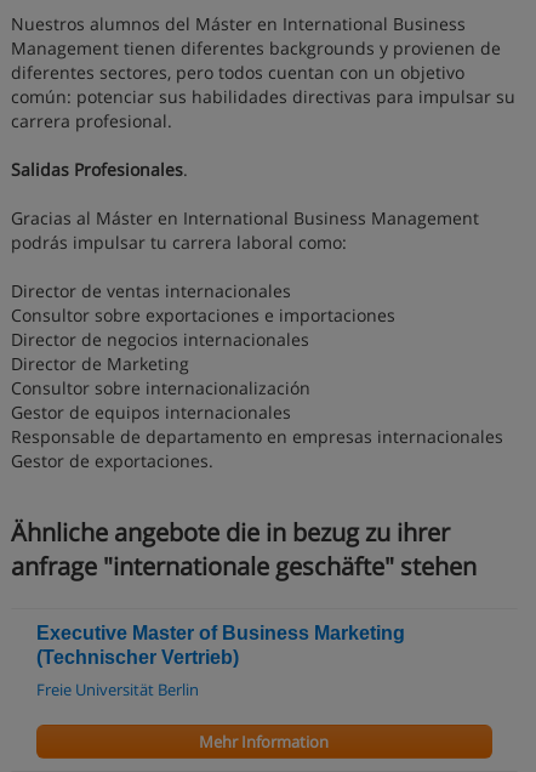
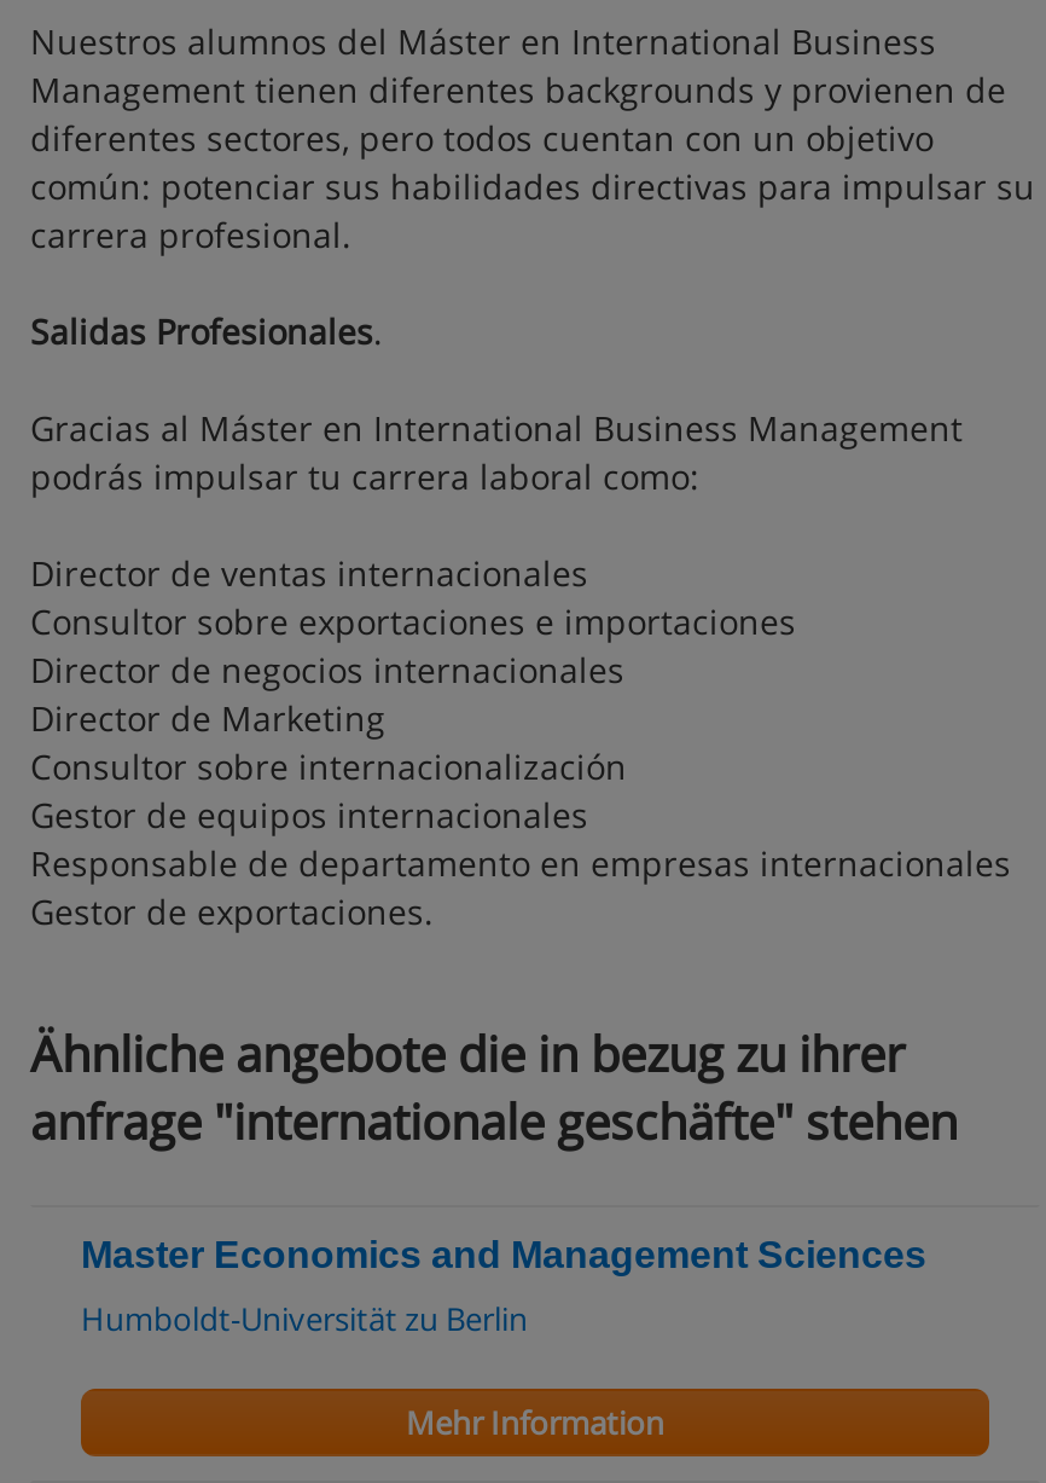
- Executive Master of Business Marketing
- (Technischer Vertrieb)
+ Master Economics and Management Sciences

- Freie Universität Berlin
+ Humboldt-Universität zu Berlin
